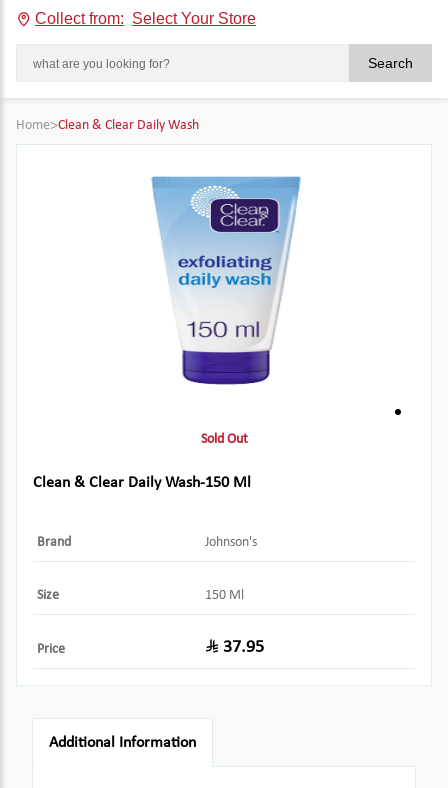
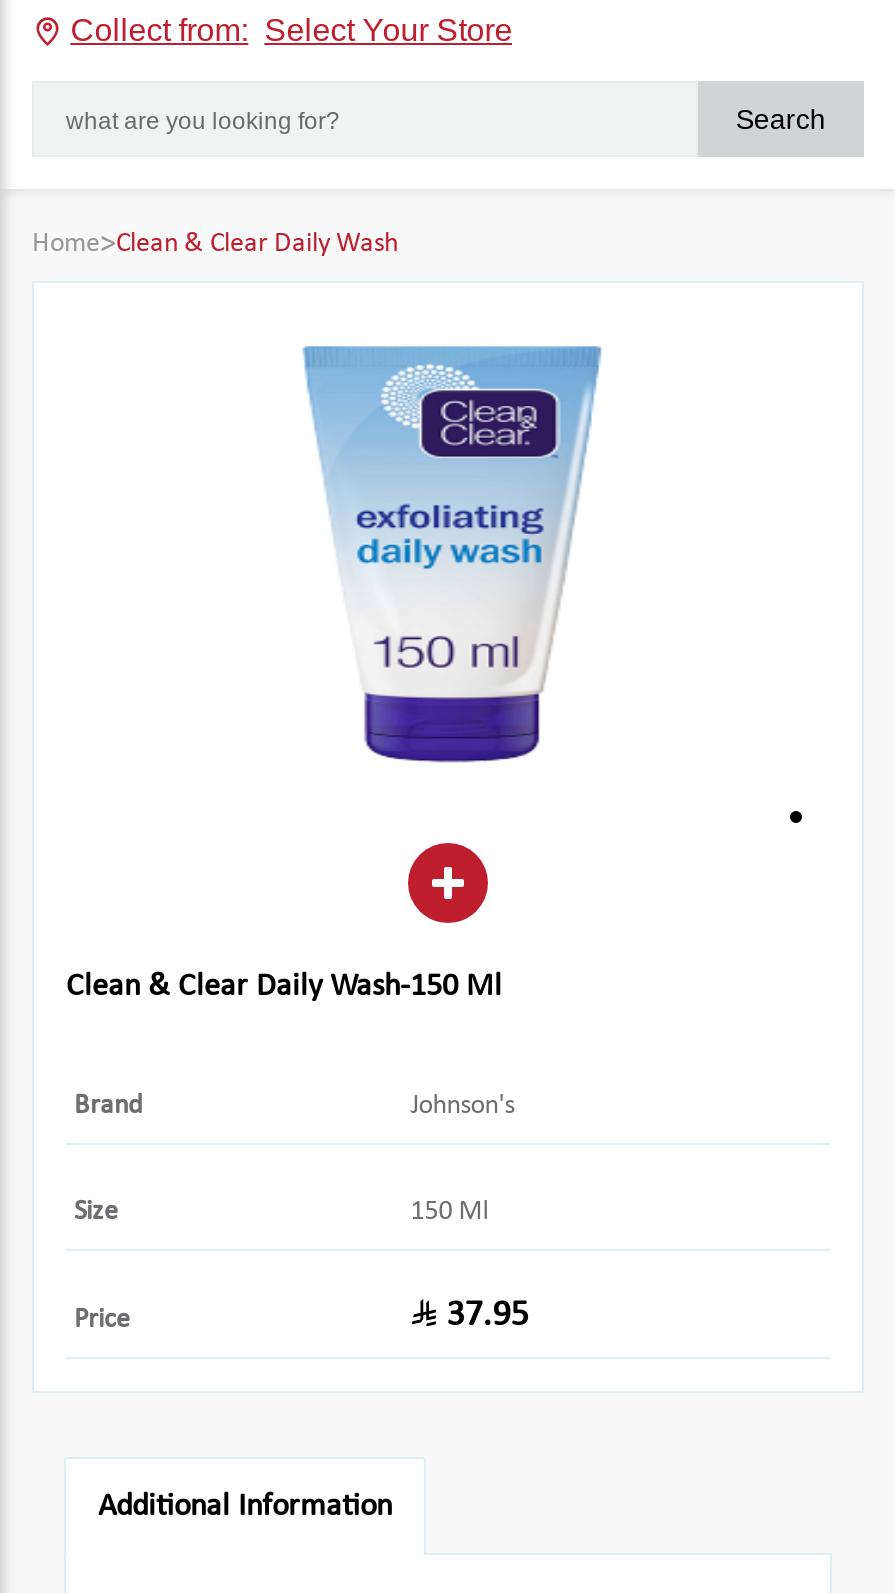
- Sold Out
